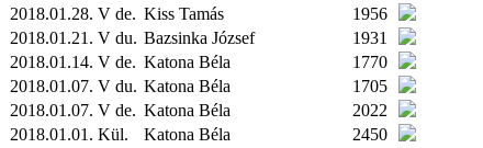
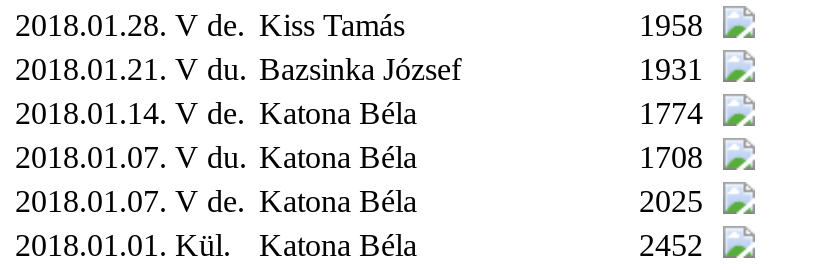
- 1956
+ 1958

- 1770
+ 1774

- 1705
+ 1708

- 2022
+ 2025

- 2450
+ 2452
